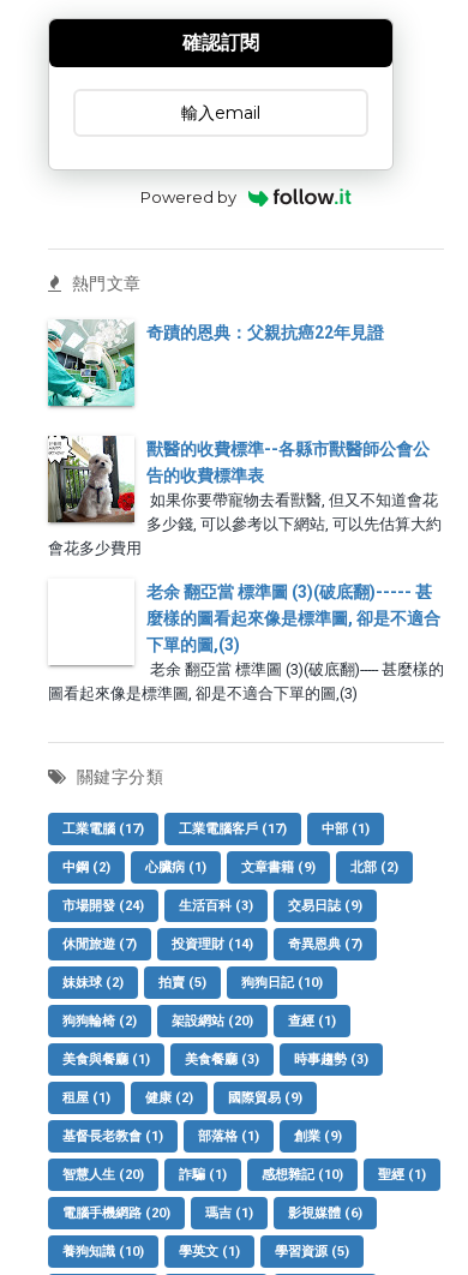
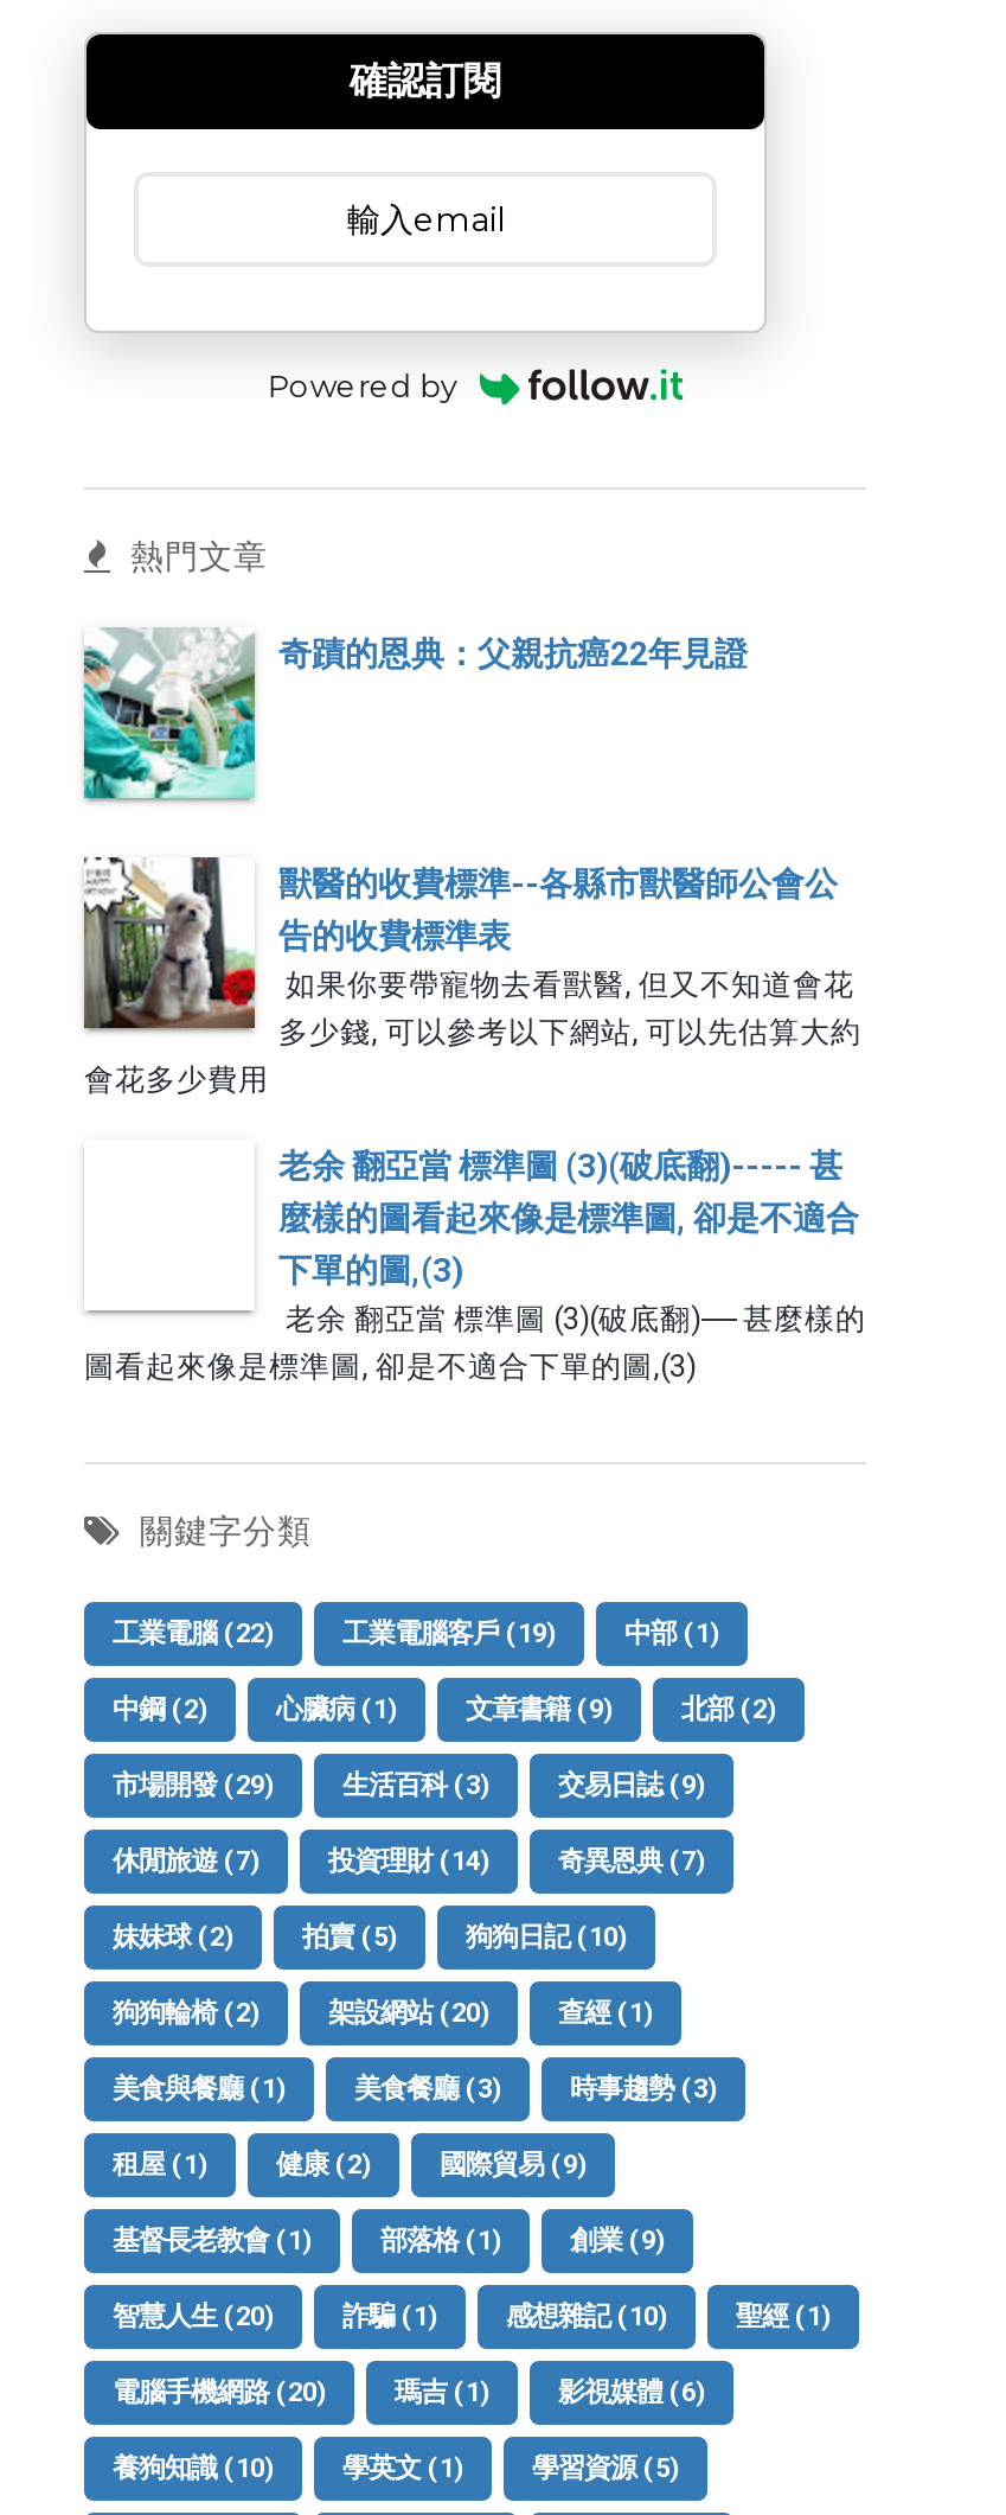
- 工業電腦(17)
+ 工業電腦(22)

- 工業電腦客戶(17)
+ 工業電腦客戶(19)

- 市場開發(24)
+ 市場開發(29)
